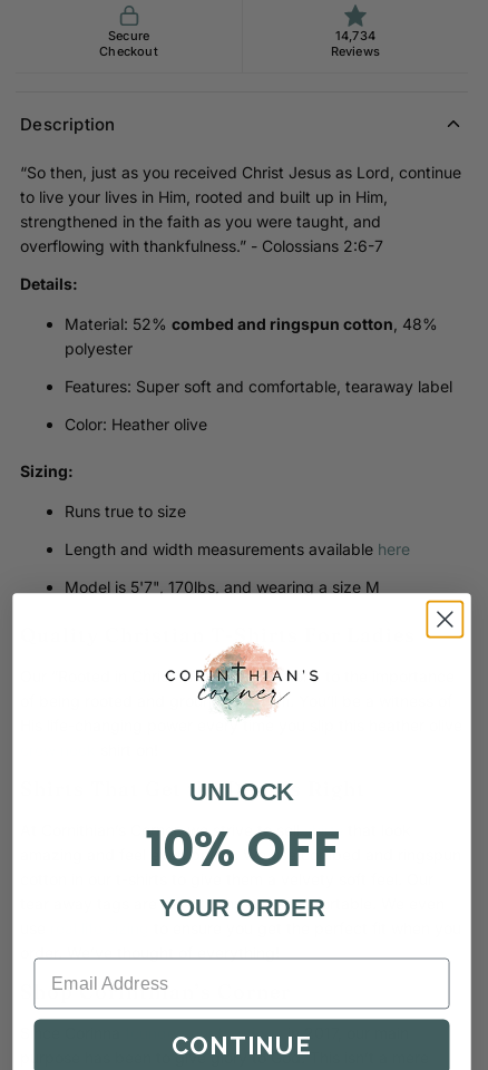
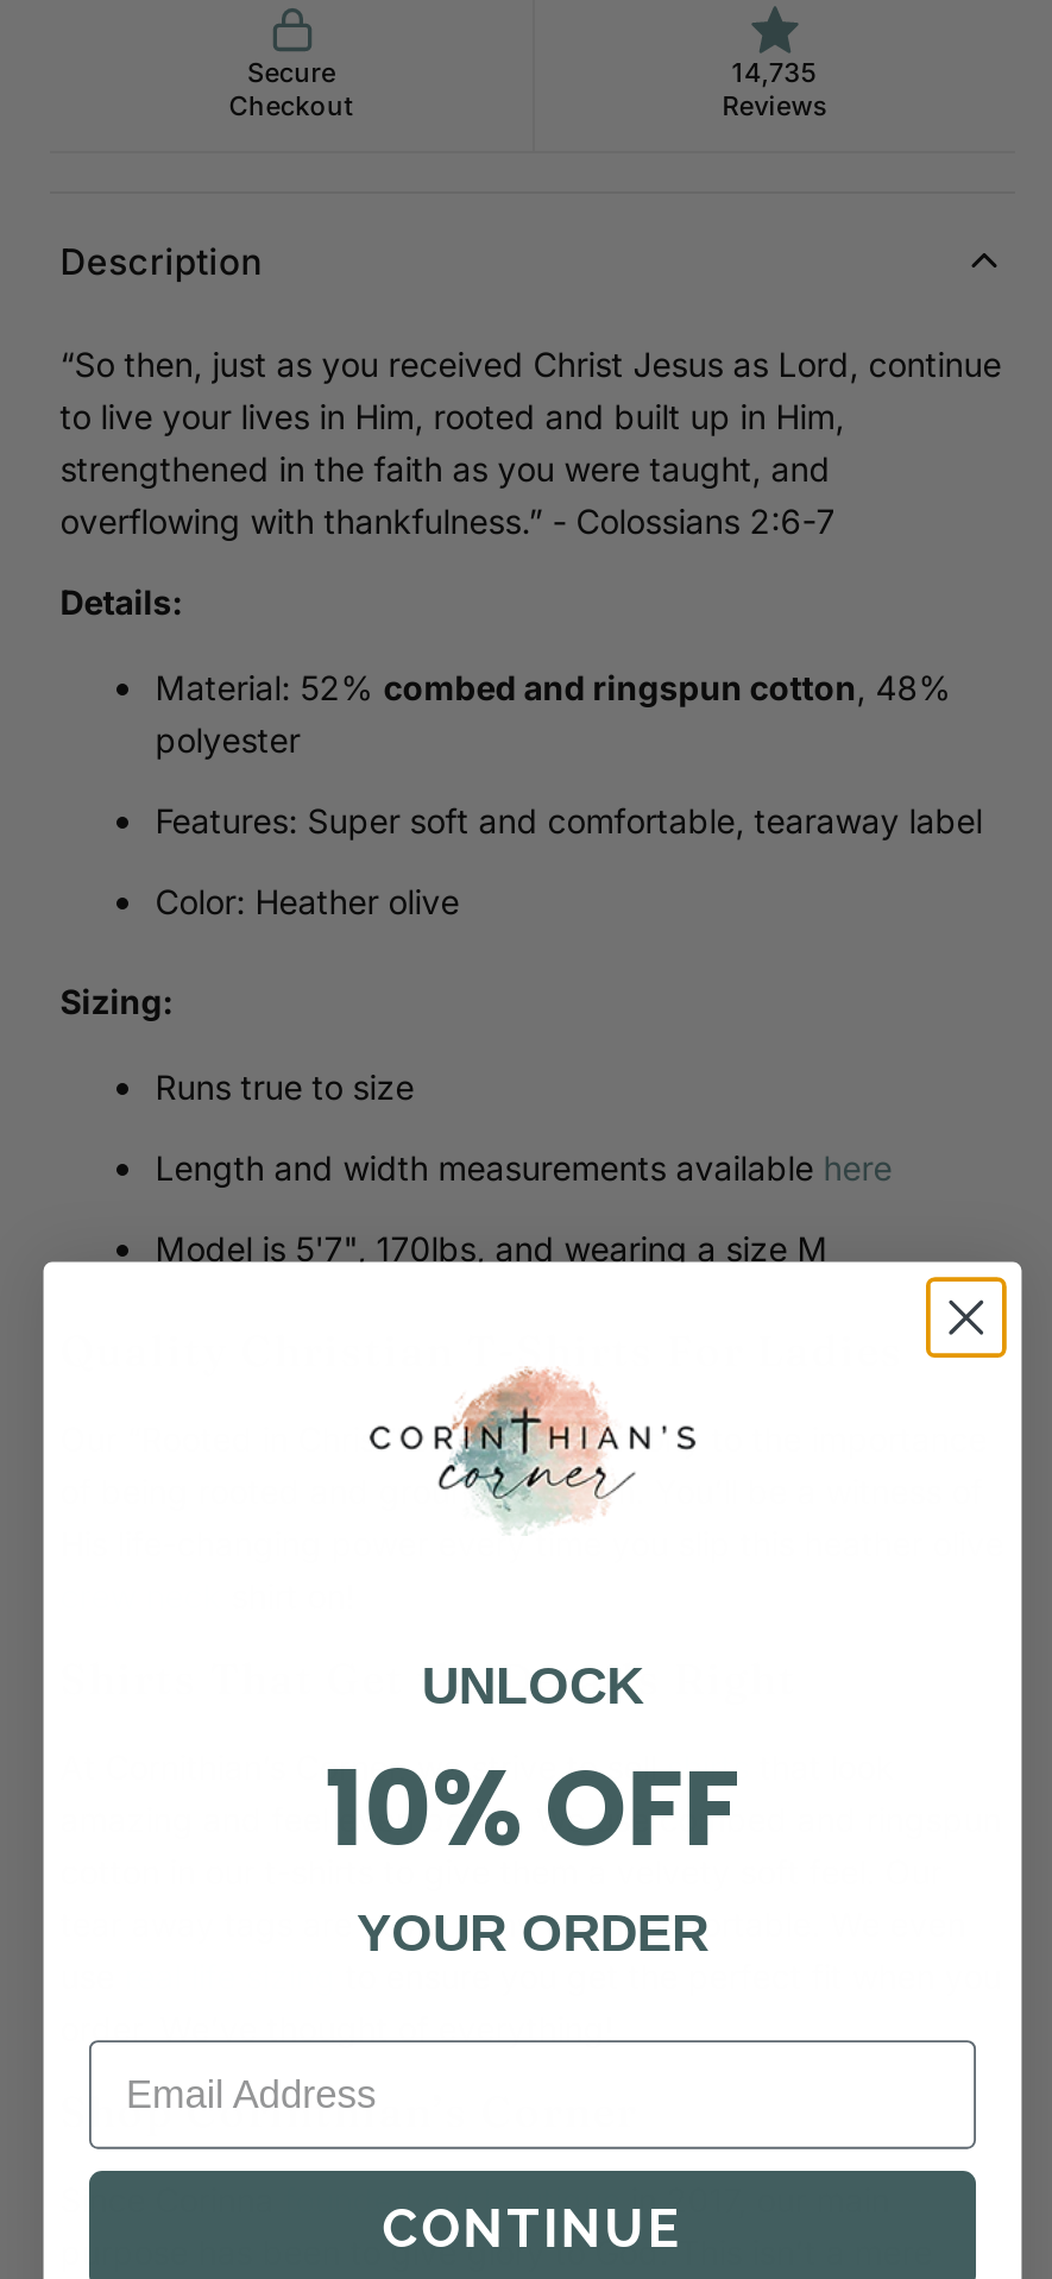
- 14,734
+ 14,735
